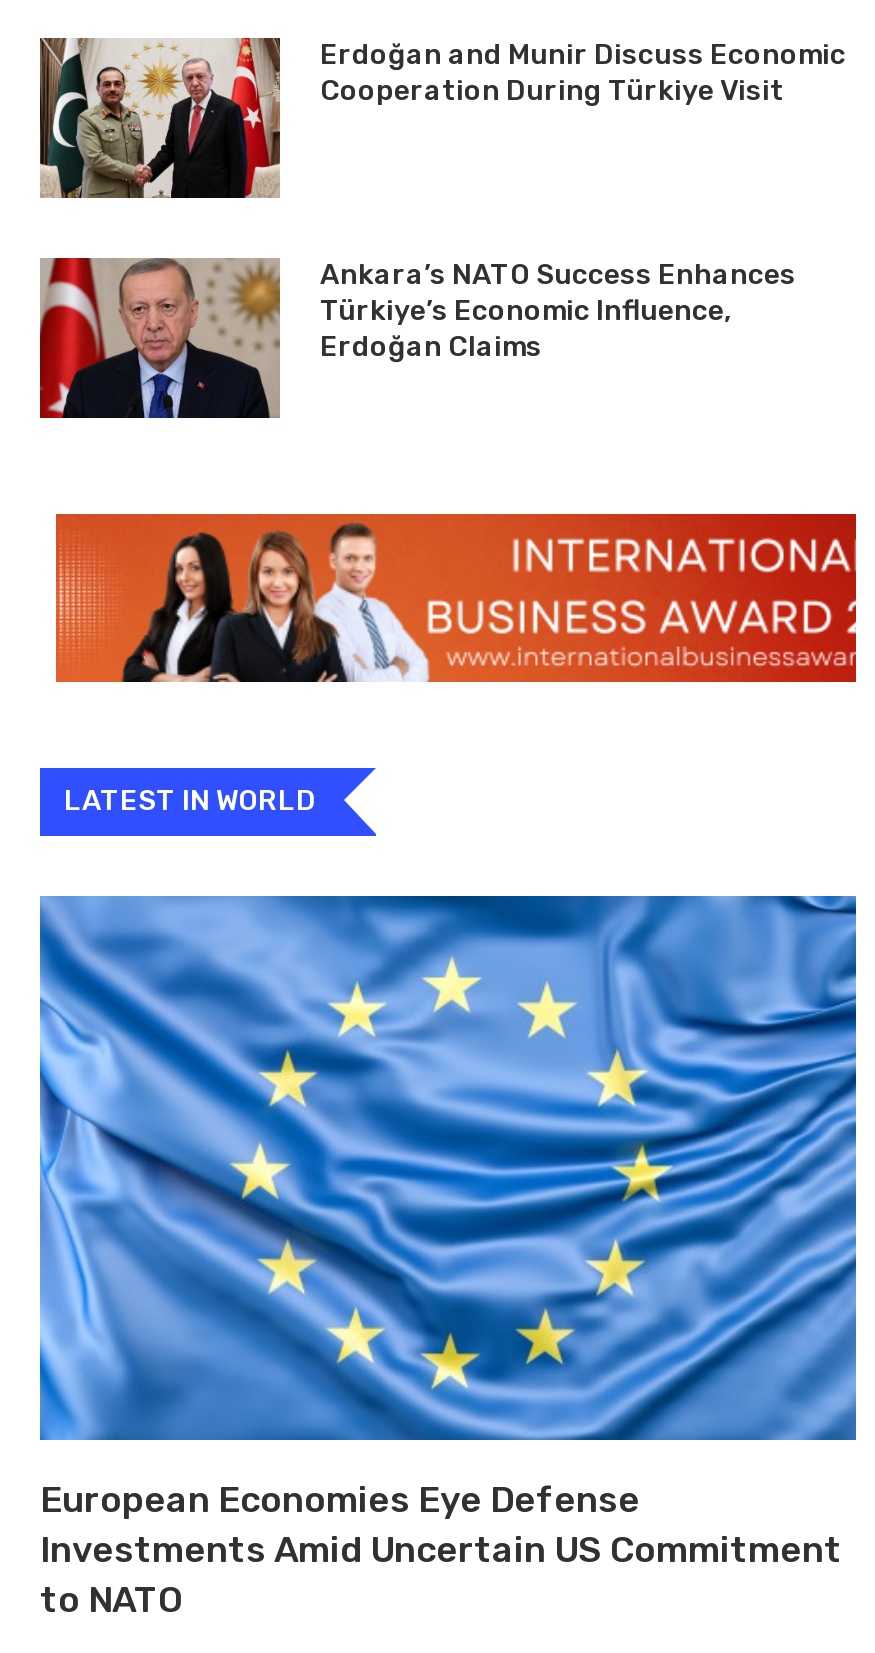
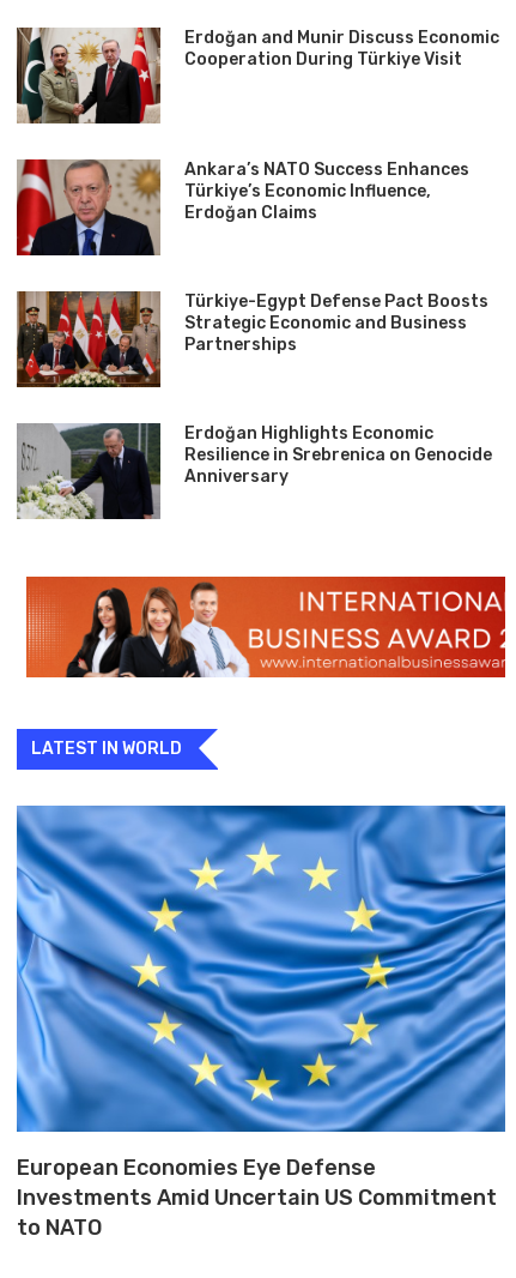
+ [image]
+ Erdoğan Highlights Economic
+ Resilience in Srebrenica on Genocide
+ Anniversary

+ [image]
+ Türkiye-Egypt Defense Pact Boosts
+ Strategic Economic and Business
+ Partnerships
